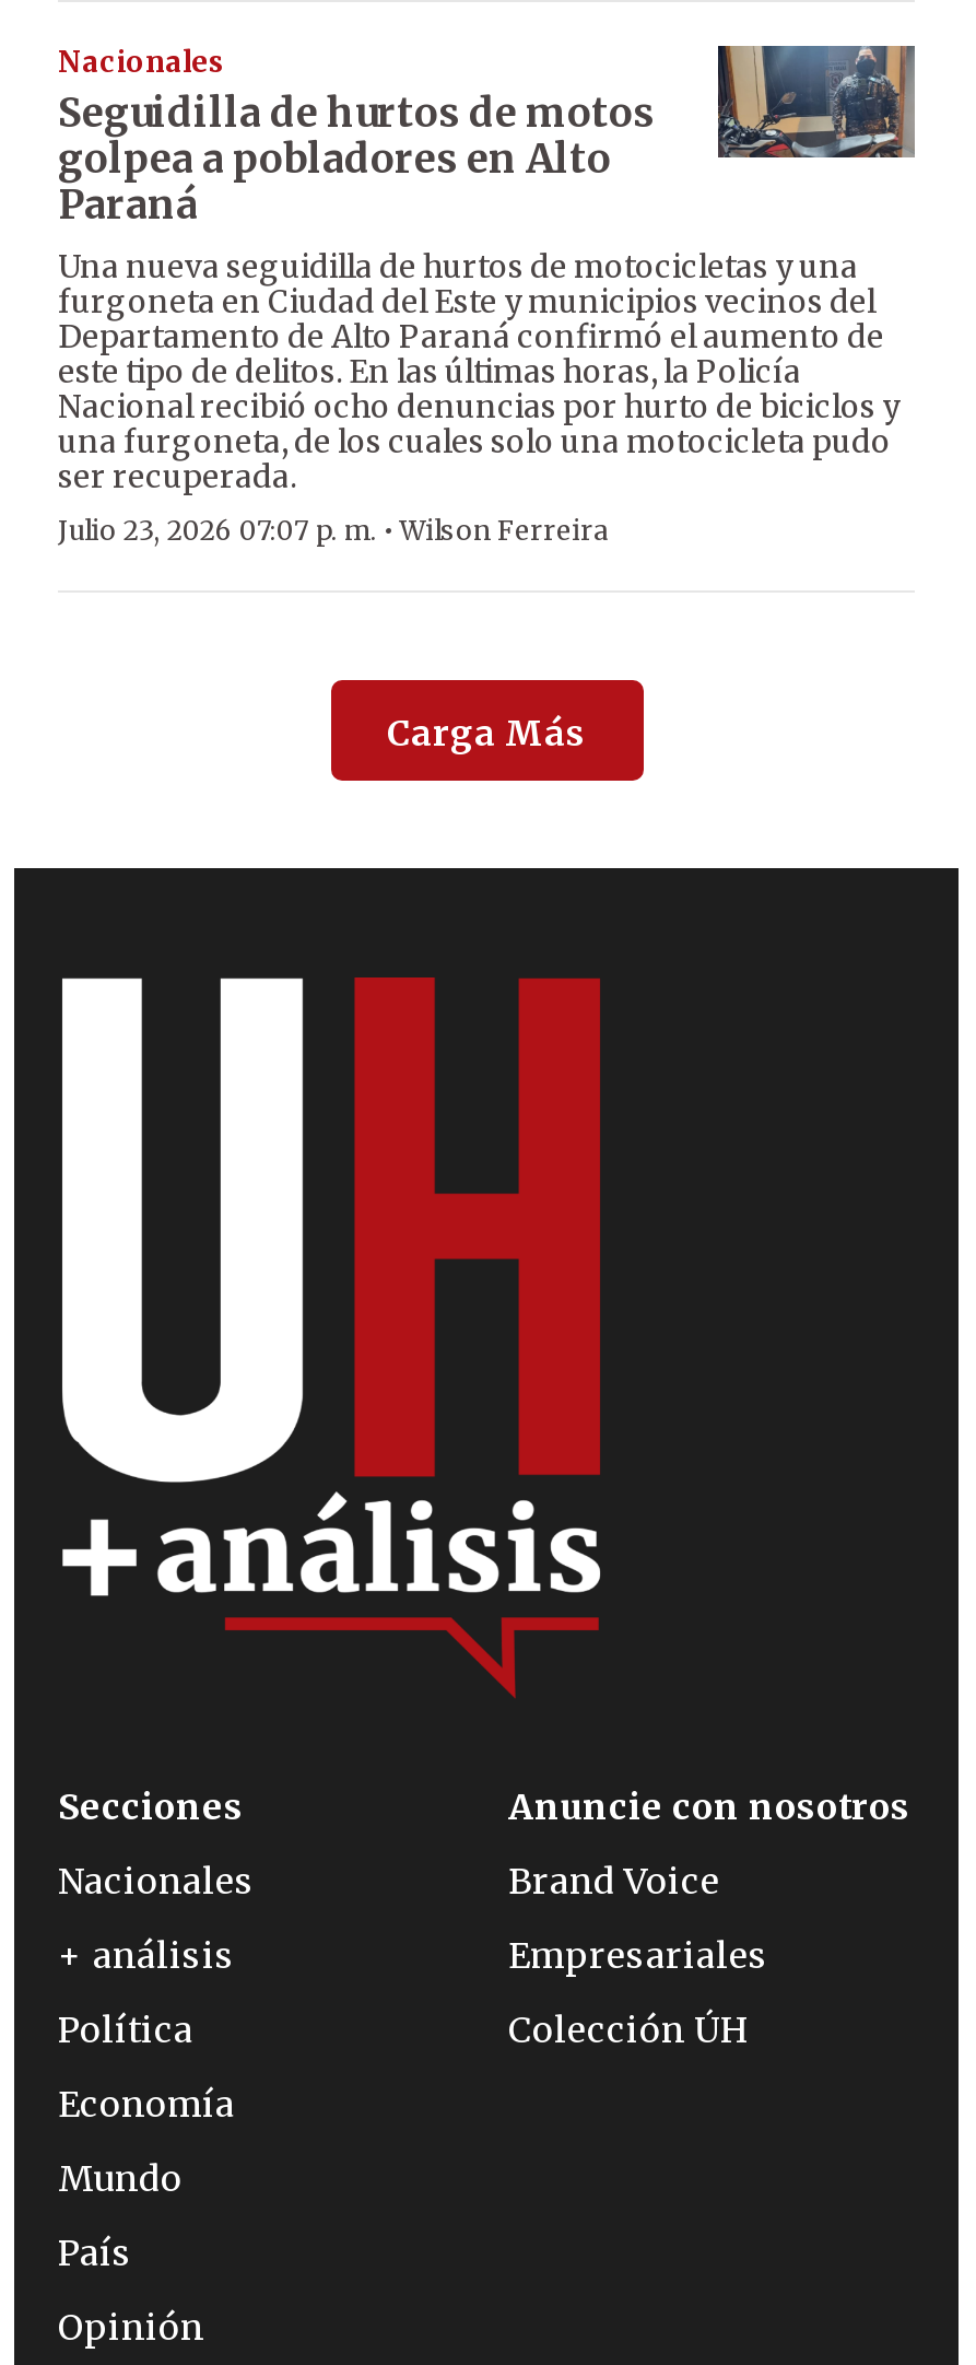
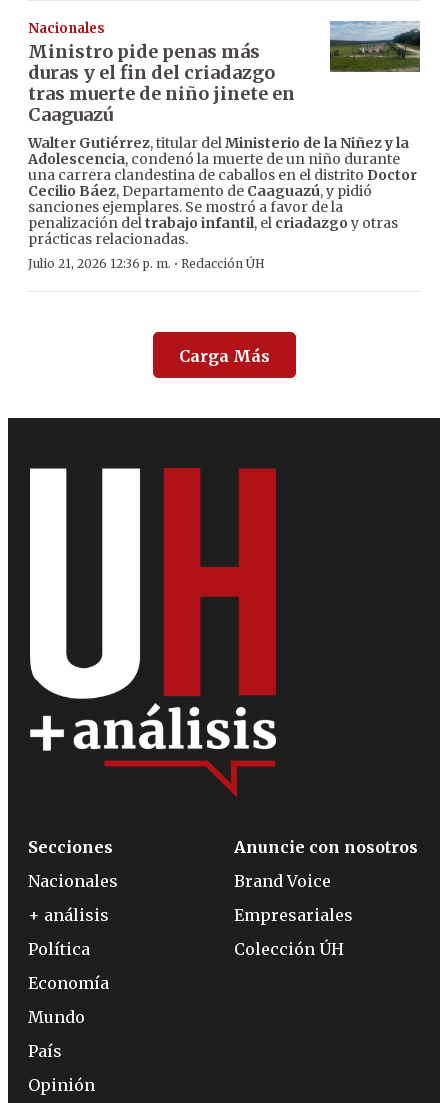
- [image]
- Seguidilla de hurtos de motos
- golpea a pobladores en Alto
- Paraná
- Una nueva seguidilla de hurtos de motocicletas y una
- furgoneta en Ciudad del Este y municipios vecinos del
- Departamento de Alto Paraná confirmó el aumento de
- este tipo de delitos. En las últimas horas, la Policía
- Nacional recibió ocho denuncias por hurto de biciclos y
- una furgoneta, de los cuales solo una motocicleta pudo
- ser recuperada.
- Julio 23, 2026 07:07 p. m. ·Wilson Ferreira
+ [image]
+ Ministro pide penas más
+ duras y el fin del criadazgo
+ tras muerte de niño jinete en
+ Caaguazú
+ Walter Gutiérrez, titular delMinisterio de la Niñez y la
+ Adolescencia, condenó la muerte de un niño durante
+ una carrera clandestina de caballos en el distrito Doctor
+ Cecilio Báez, Departamento de Caaguazú, y pidió
+ sanciones ejemplares. Se mostró a favor de la
+ penalización deltrabajo infantil, el criadazgo y otras
+ prácticas relacionadas.
+ Julio 21, 2026 12:36 p. m. · Redacción ÚH
